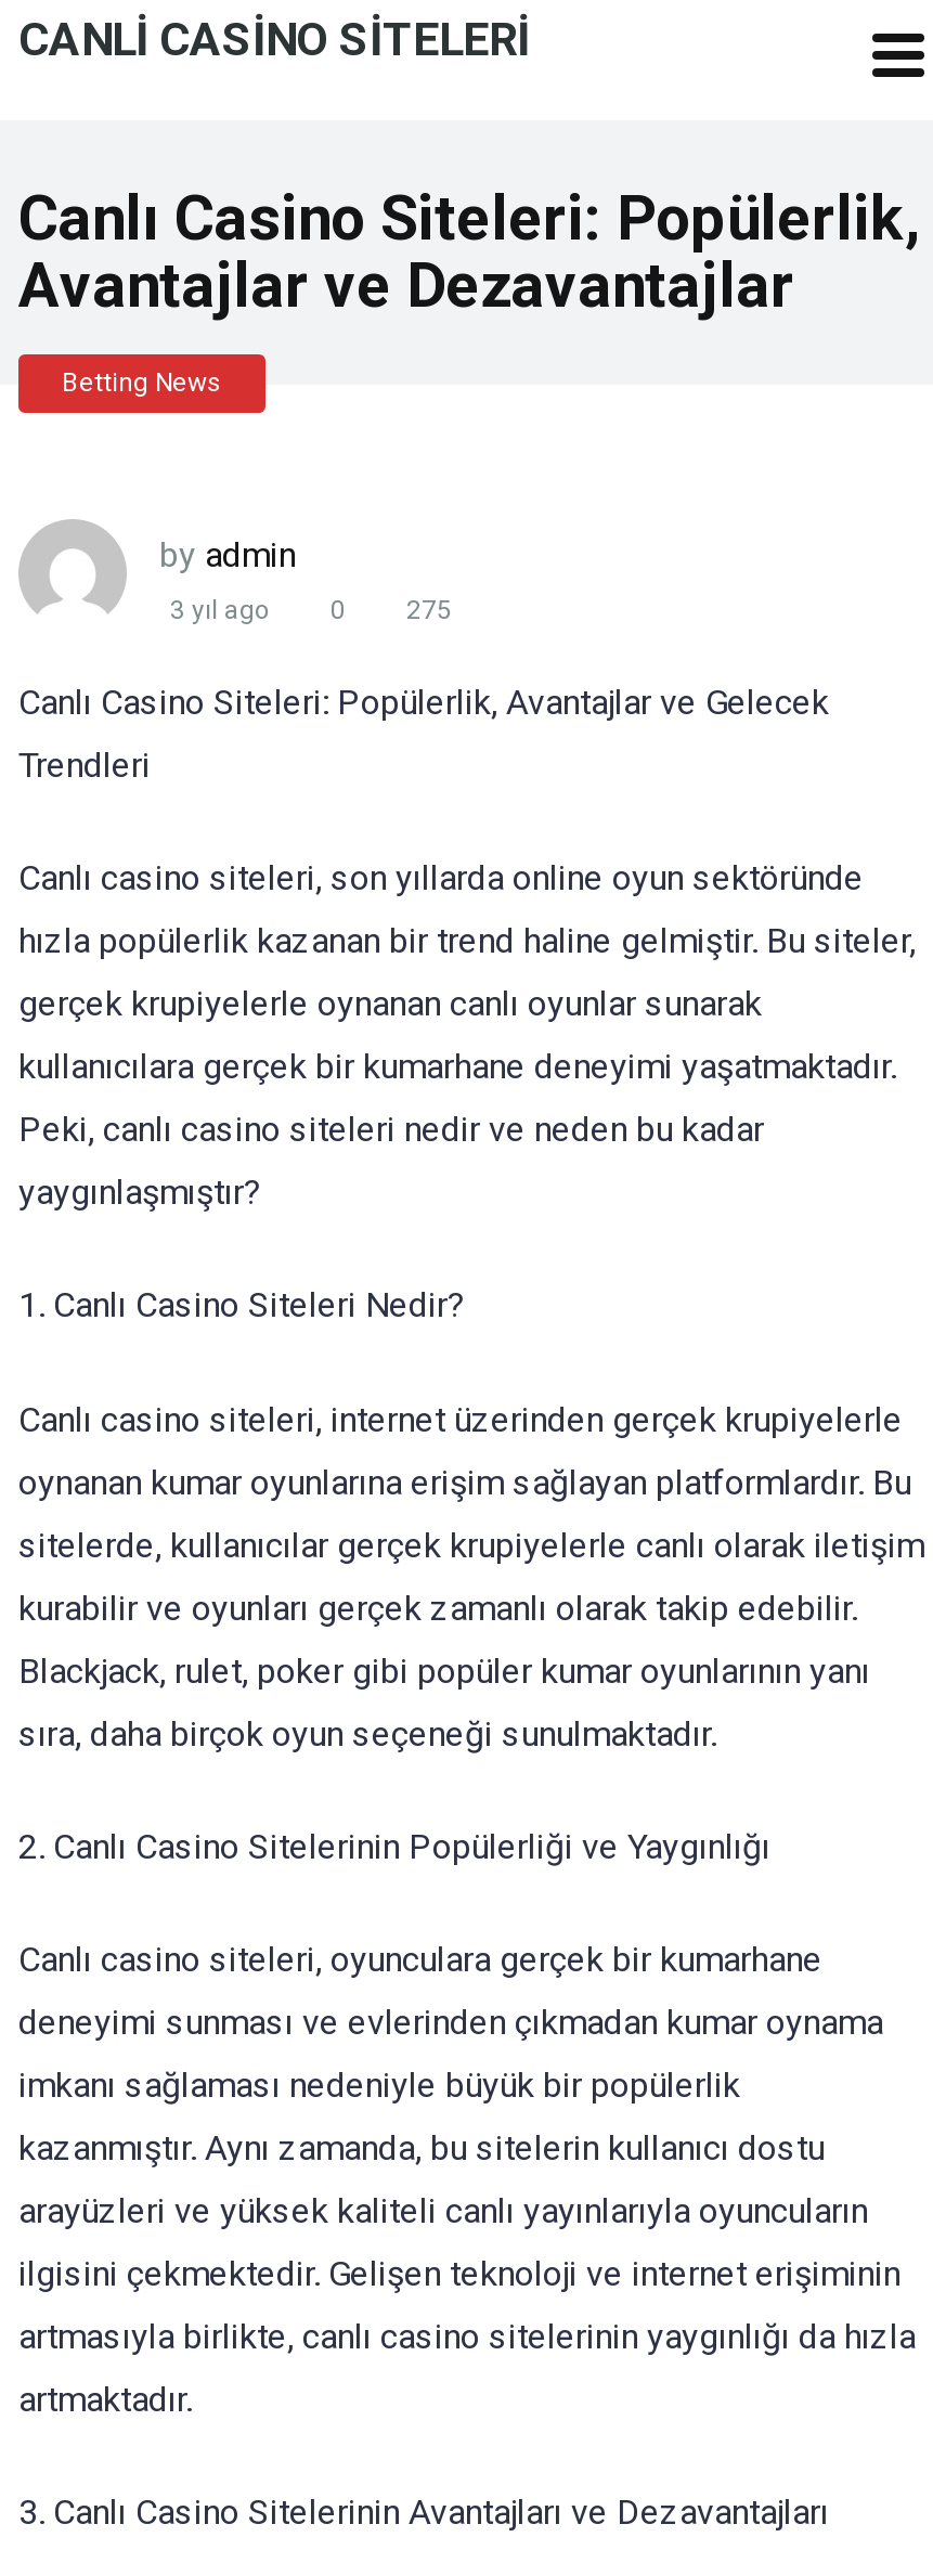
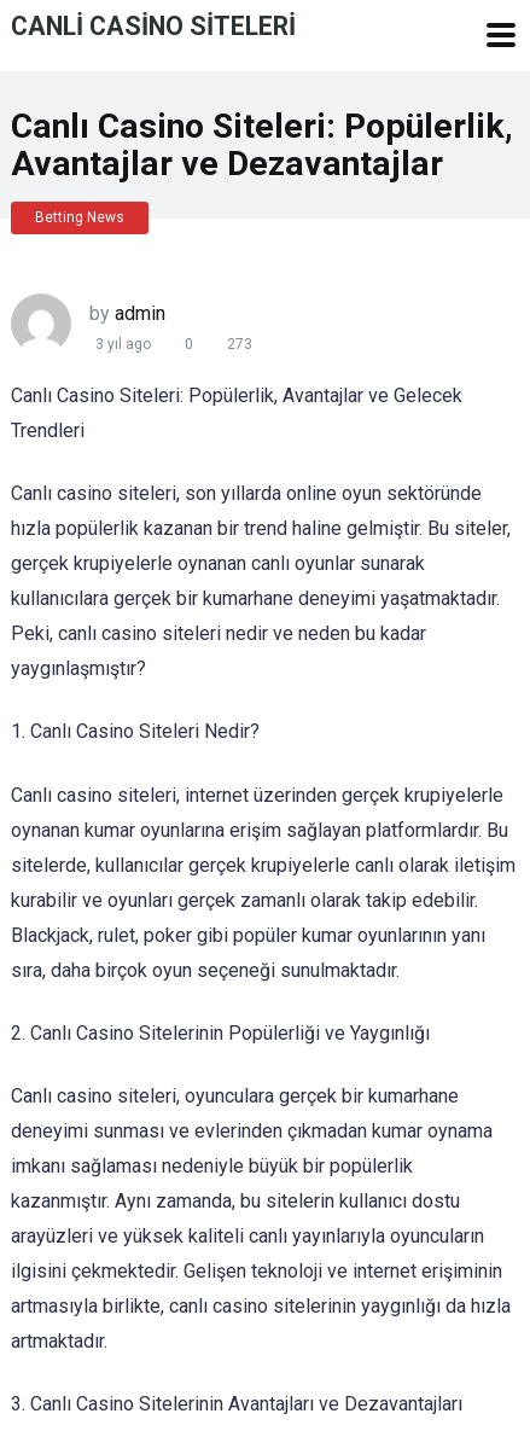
- 3 yıl ago 0 275
+ 3 yıl ago 0 273
